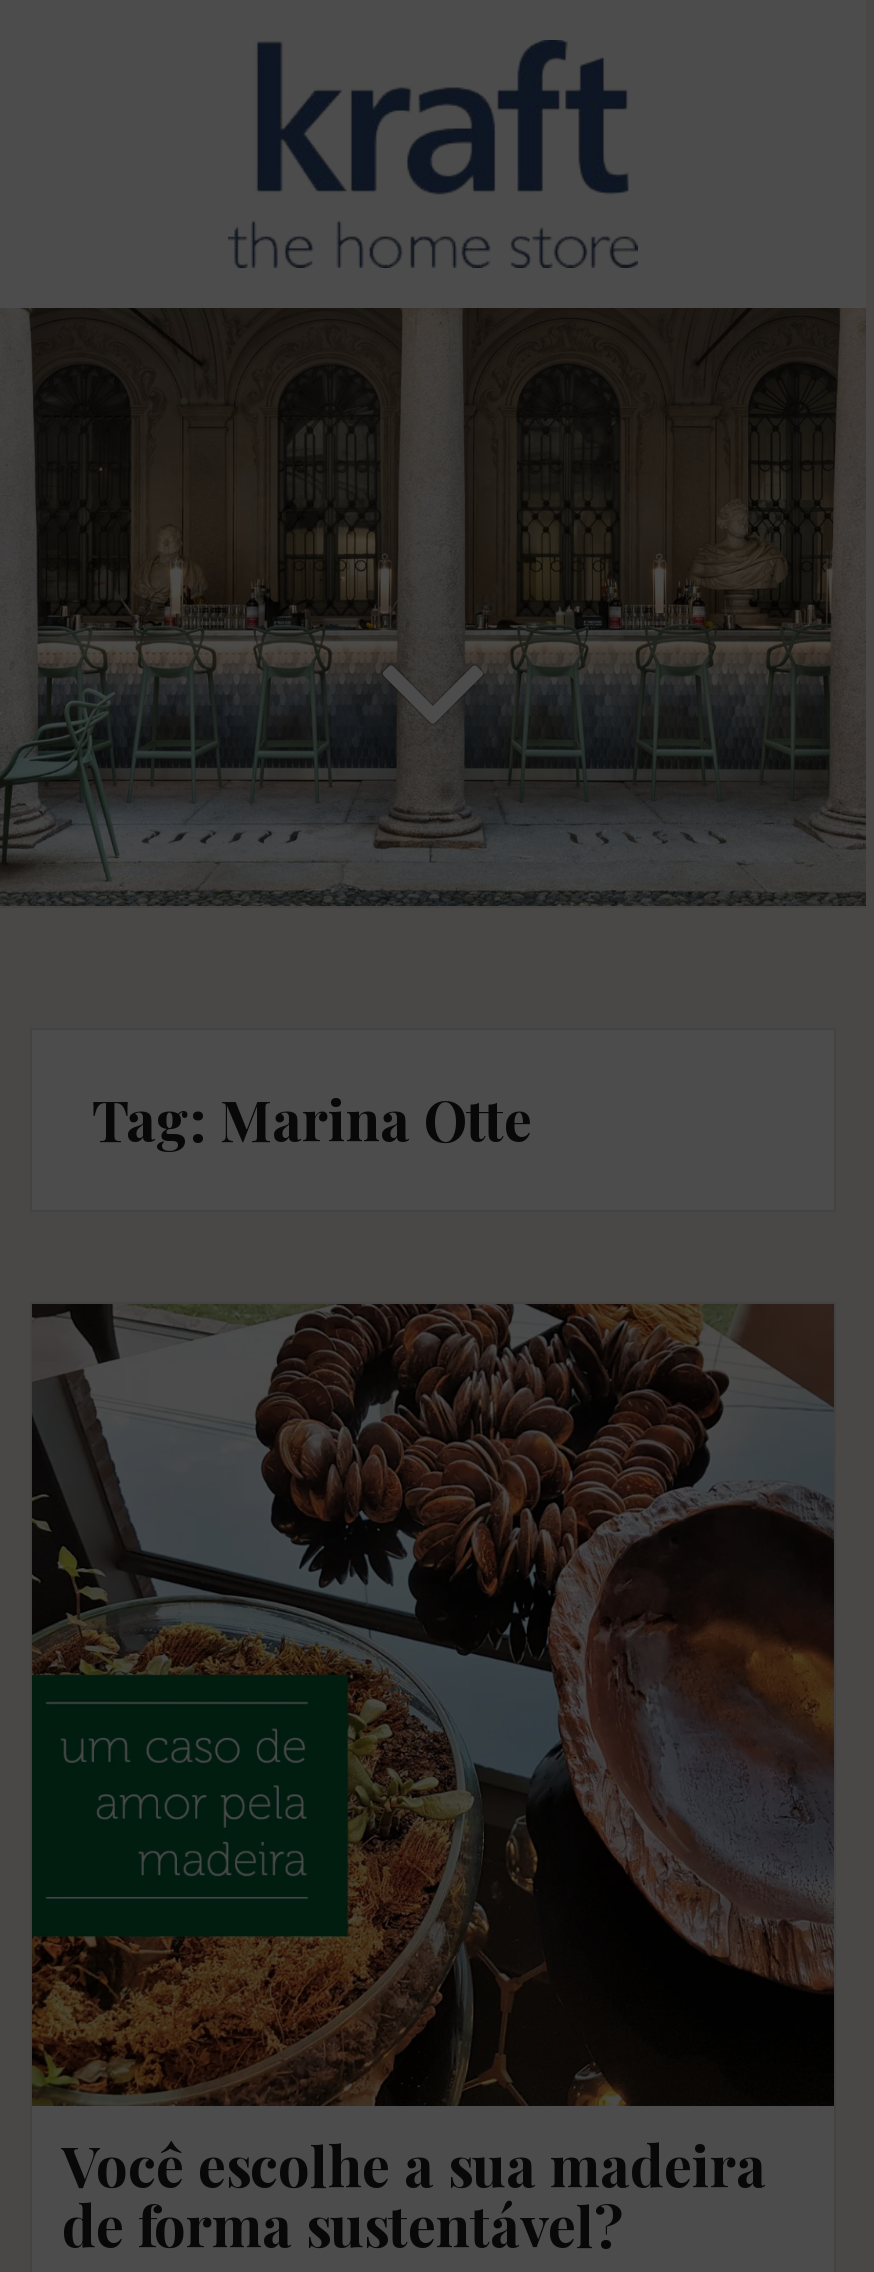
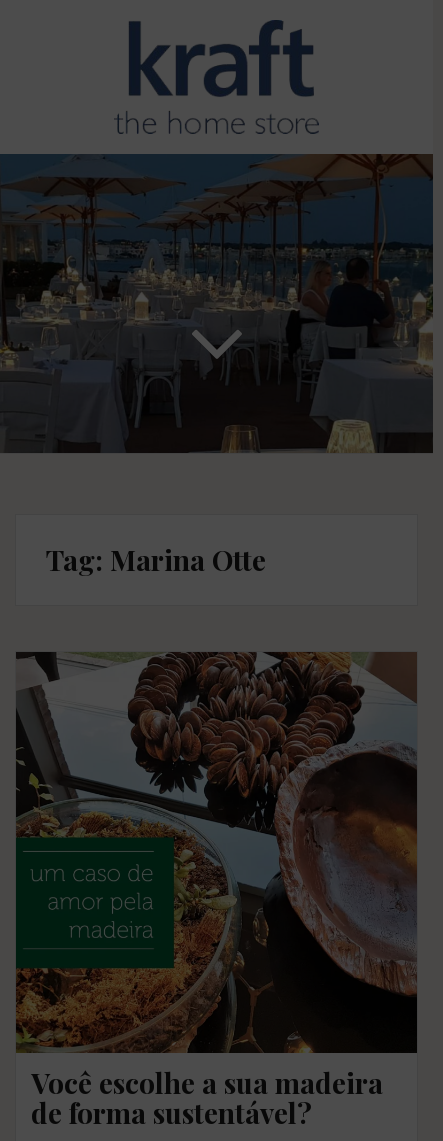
- [image]
+ [image]
